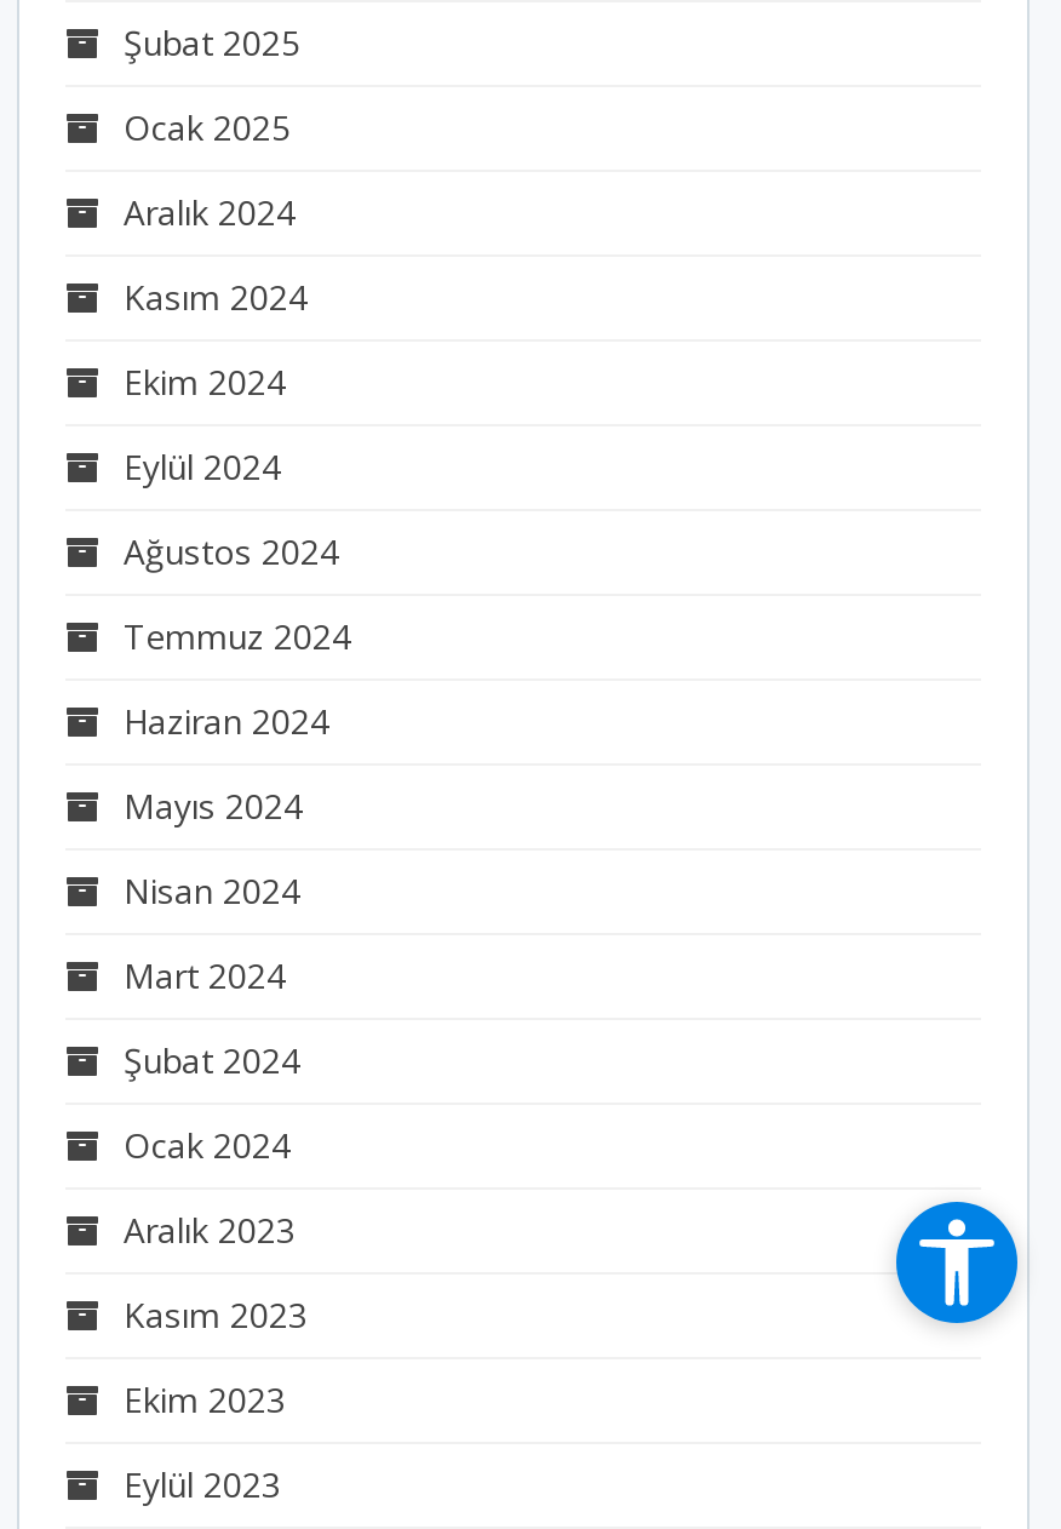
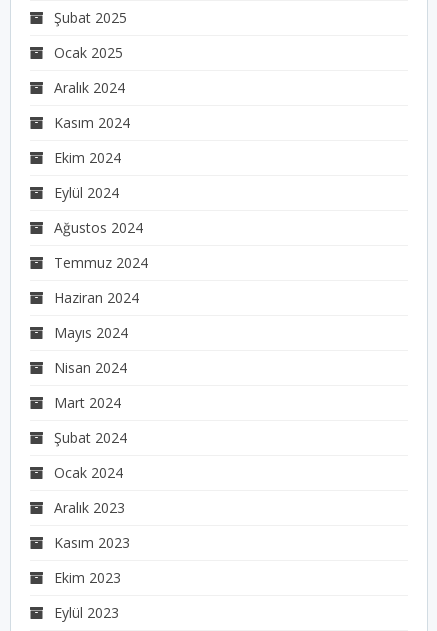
- [image]
